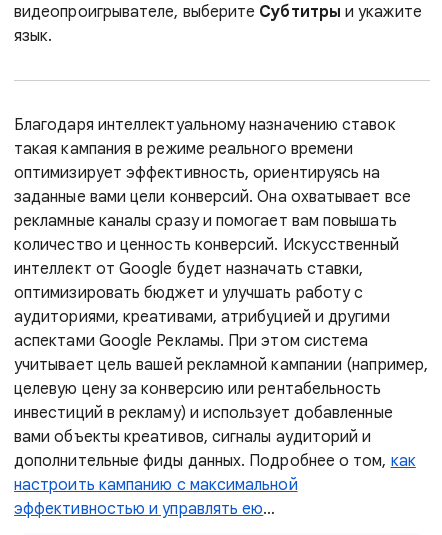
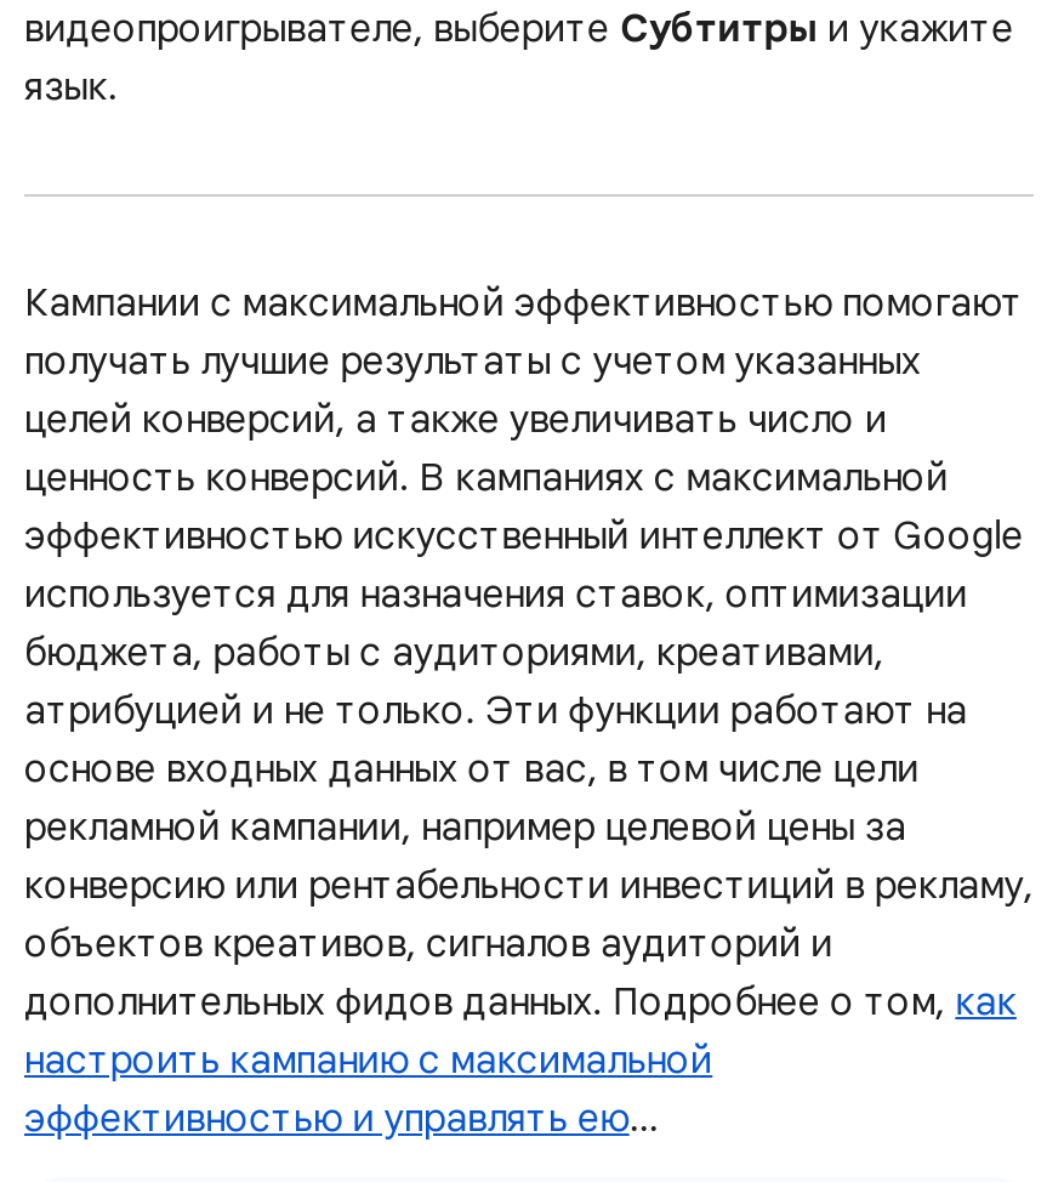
- Благодаря интеллектуальному назначению ставок
- такая кампания в режиме реального времени
- оптимизирует эффективность, ориентируясь на
- заданные вами цели конверсий. Она охватывает все
- рекламные каналы сразу и помогает вам повышать
- количество и ценность конверсий. Искусственный
- интеллект от Google будет назначать ставки,
- оптимизировать бюджет и улучшать работу с
- аудиториями, креативами, атрибуцией и другими
- аспектами Google Рекламы. При этом система
- учитывает цель вашей рекламной кампании (например,
- целевую цену за конверсию или рентабельность
- инвестиций в рекламу) и использует добавленные
- вами объекты креативов, сигналы аудиторий и
- дополнительные фиды данных. Подробнее о том, как
+ Кампании с максимальной эффективностью помогают
+ получать лучшие результаты с учетом указанных
+ целей конверсий, а также увеличивать число и
+ ценность конверсий. В кампаниях с максимальной
+ эффективностью искусственный интеллект от Google
+ используется для назначения ставок, оптимизации
+ бюджета, работы с аудиториями, креативами,
+ атрибуцией и не только. Эти функции работают на
+ основе входных данных от вас, в том числе цели
+ рекламной кампании, например целевой цены за
+ конверсию или рентабельности инвестиций в рекламу,
+ объектов креативов, сигналов аудиторий и
+ дополнительных фидов данных. Подробнее о том, как
